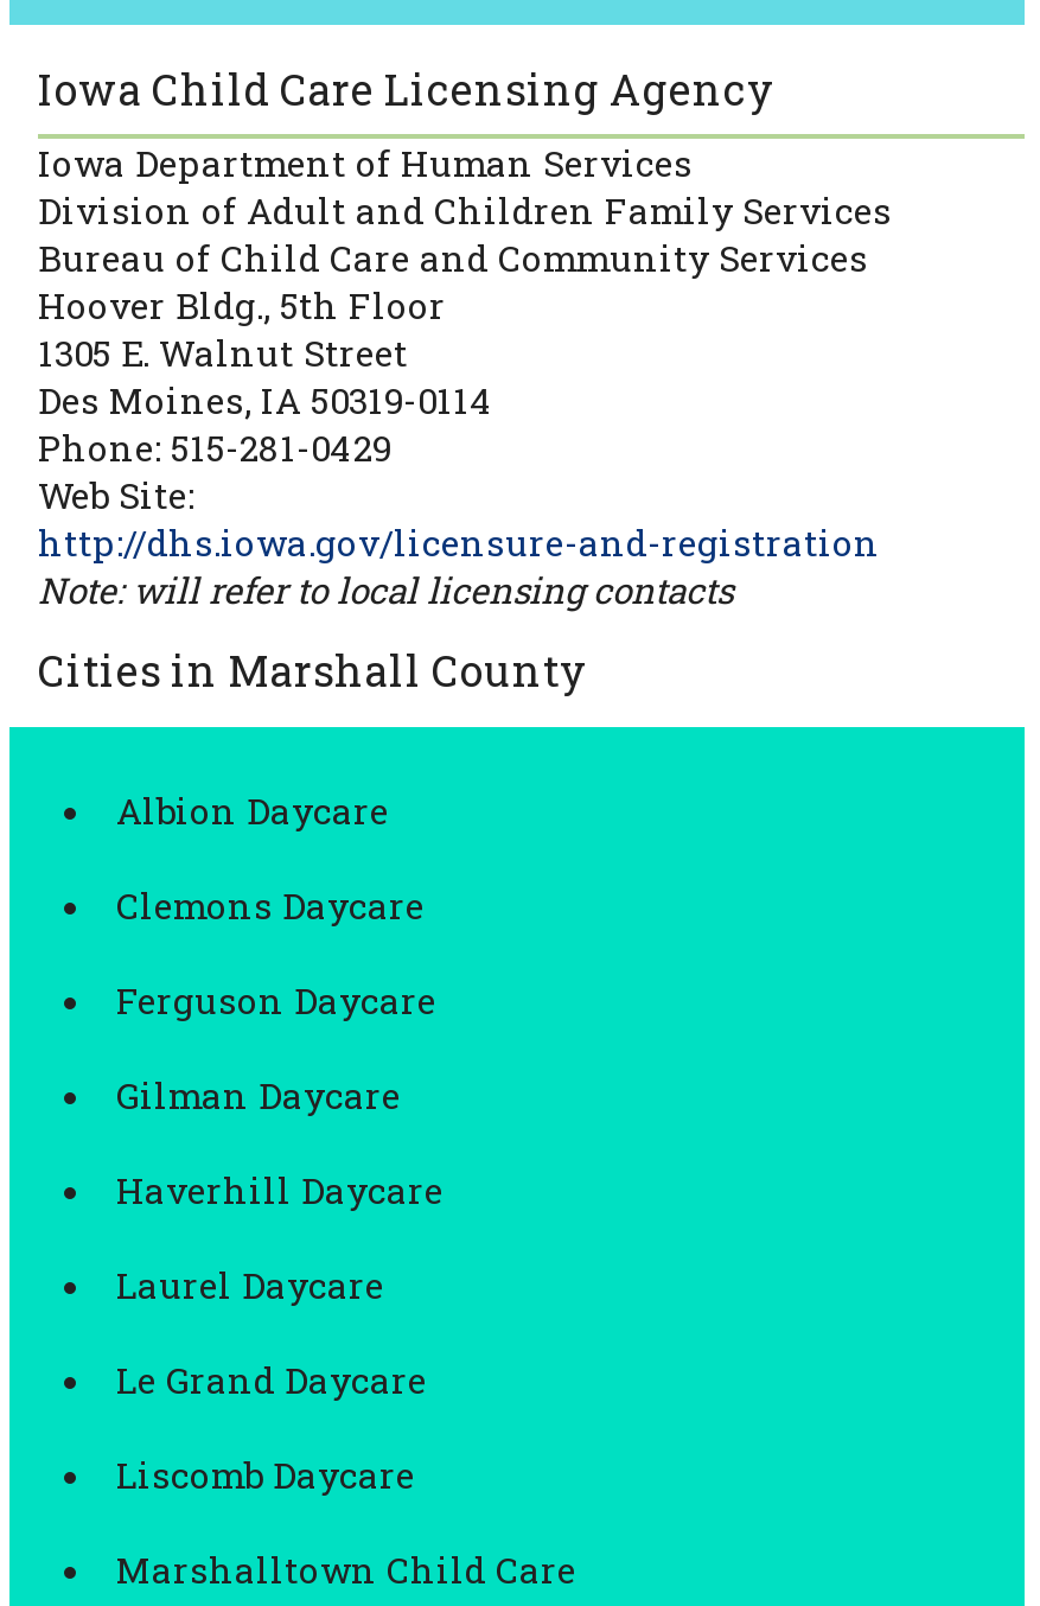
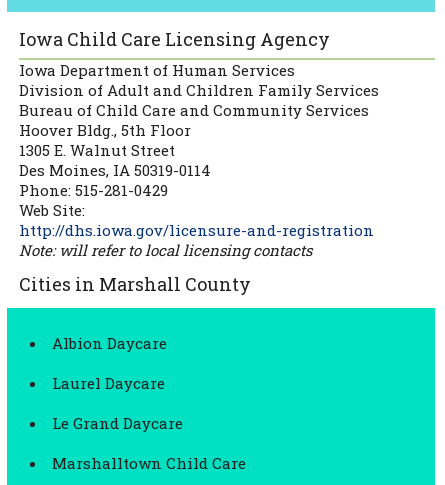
- Clemons Daycare
- Ferguson Daycare
- Gilman Daycare
- Haverhill Daycare

- Liscomb Daycare
